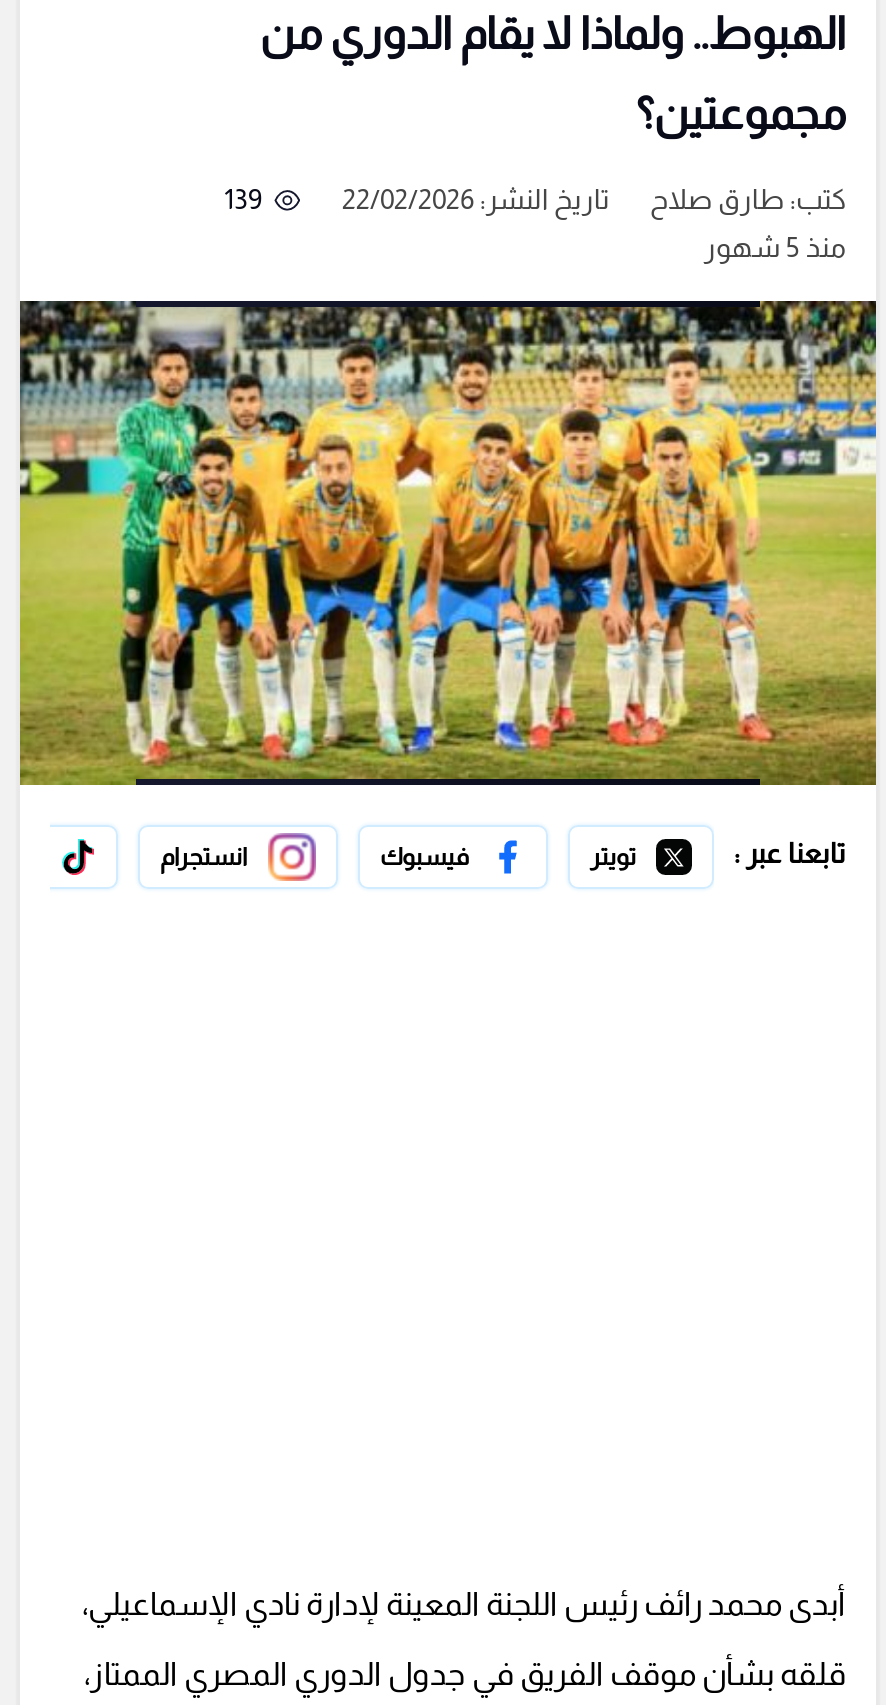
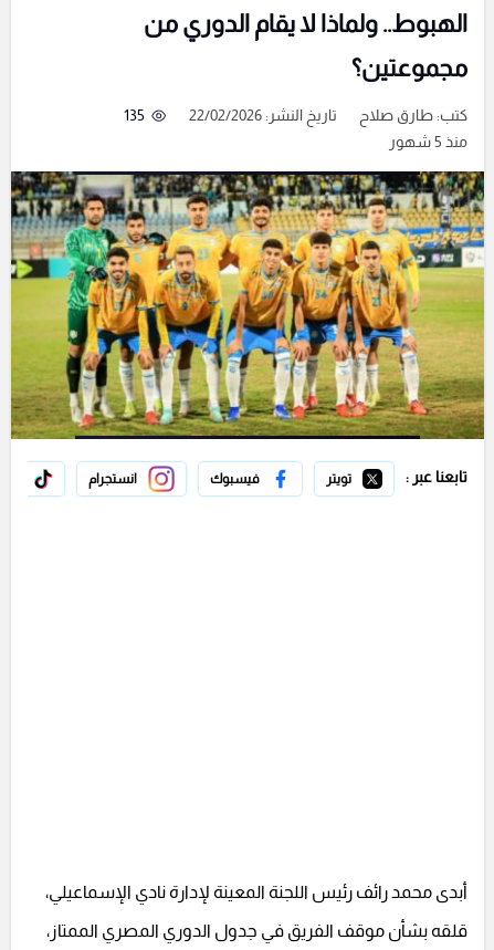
- 139
+ 135
